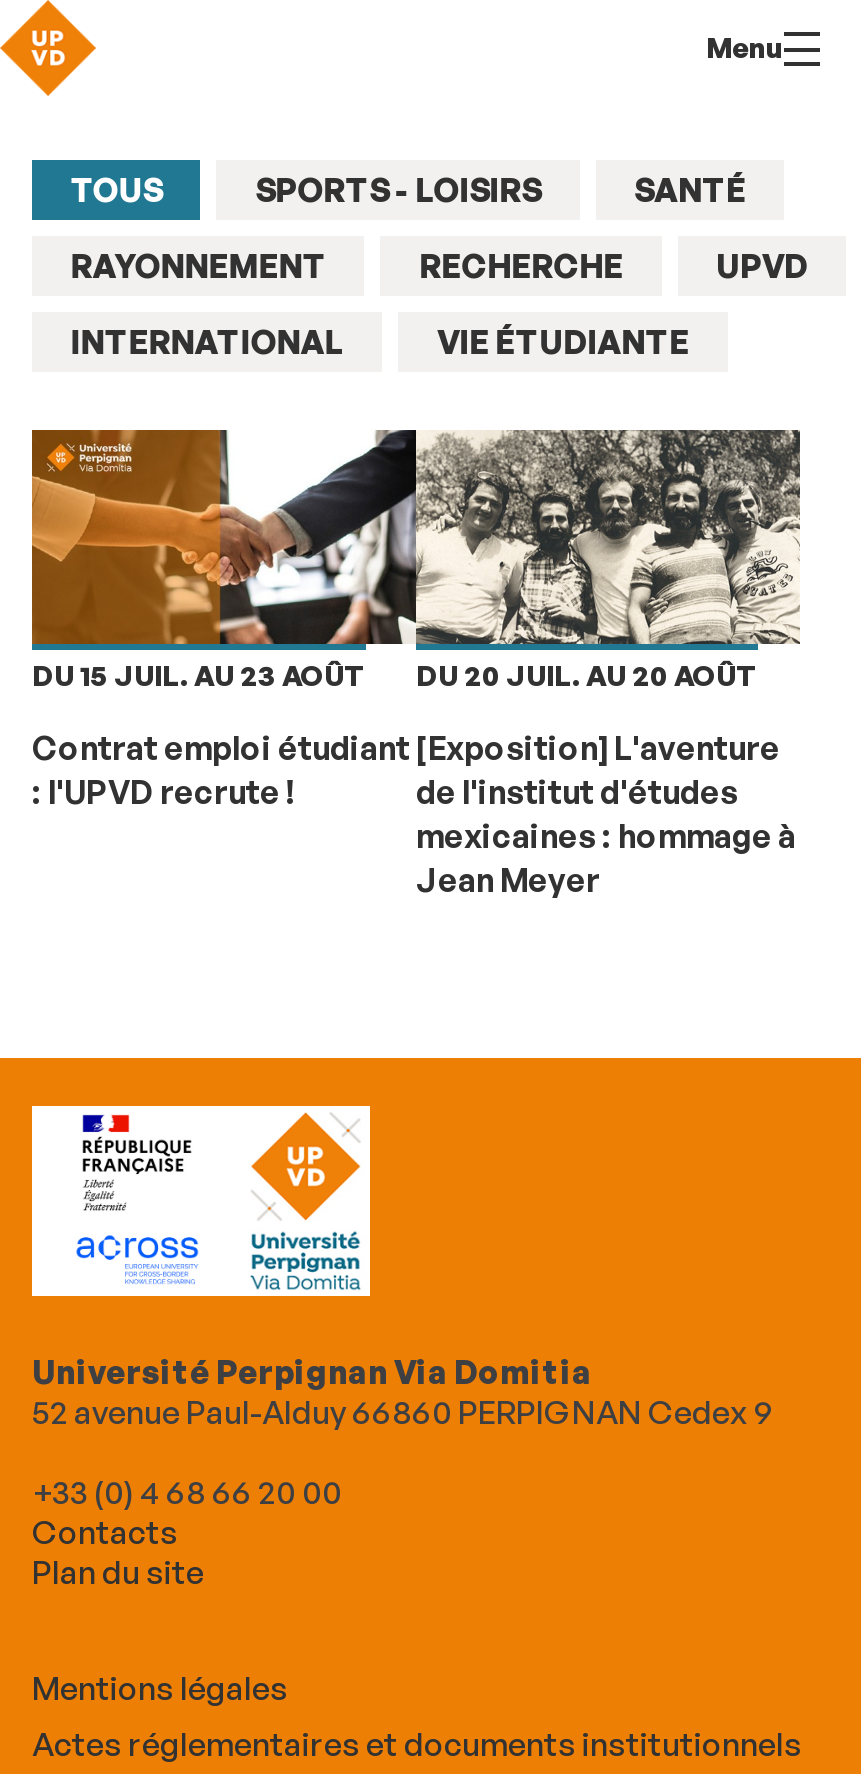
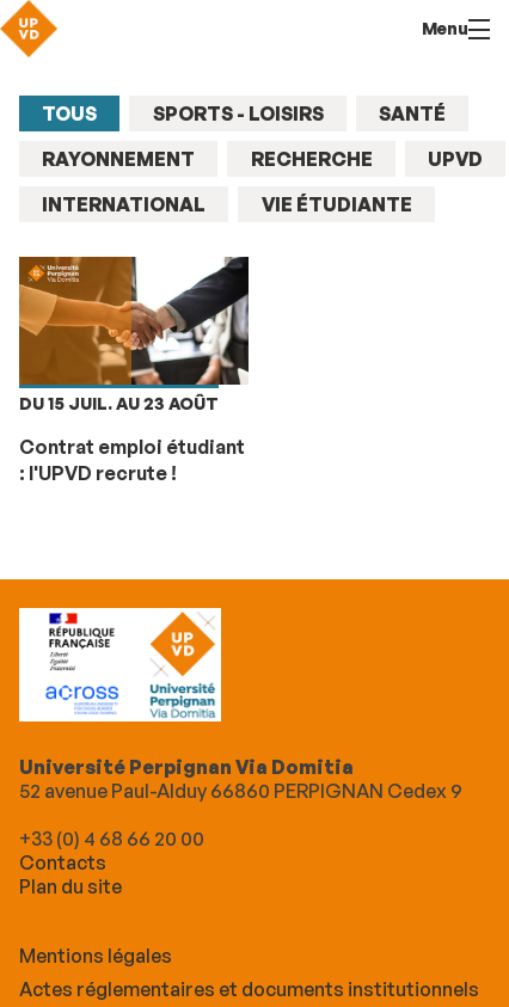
- [image]
- DU 20 JUIL. AU 20 AOÛT
- [Exposition] L'aventure
- de l'institut d'études
- mexicaines : hommage à
- Jean Meyer
